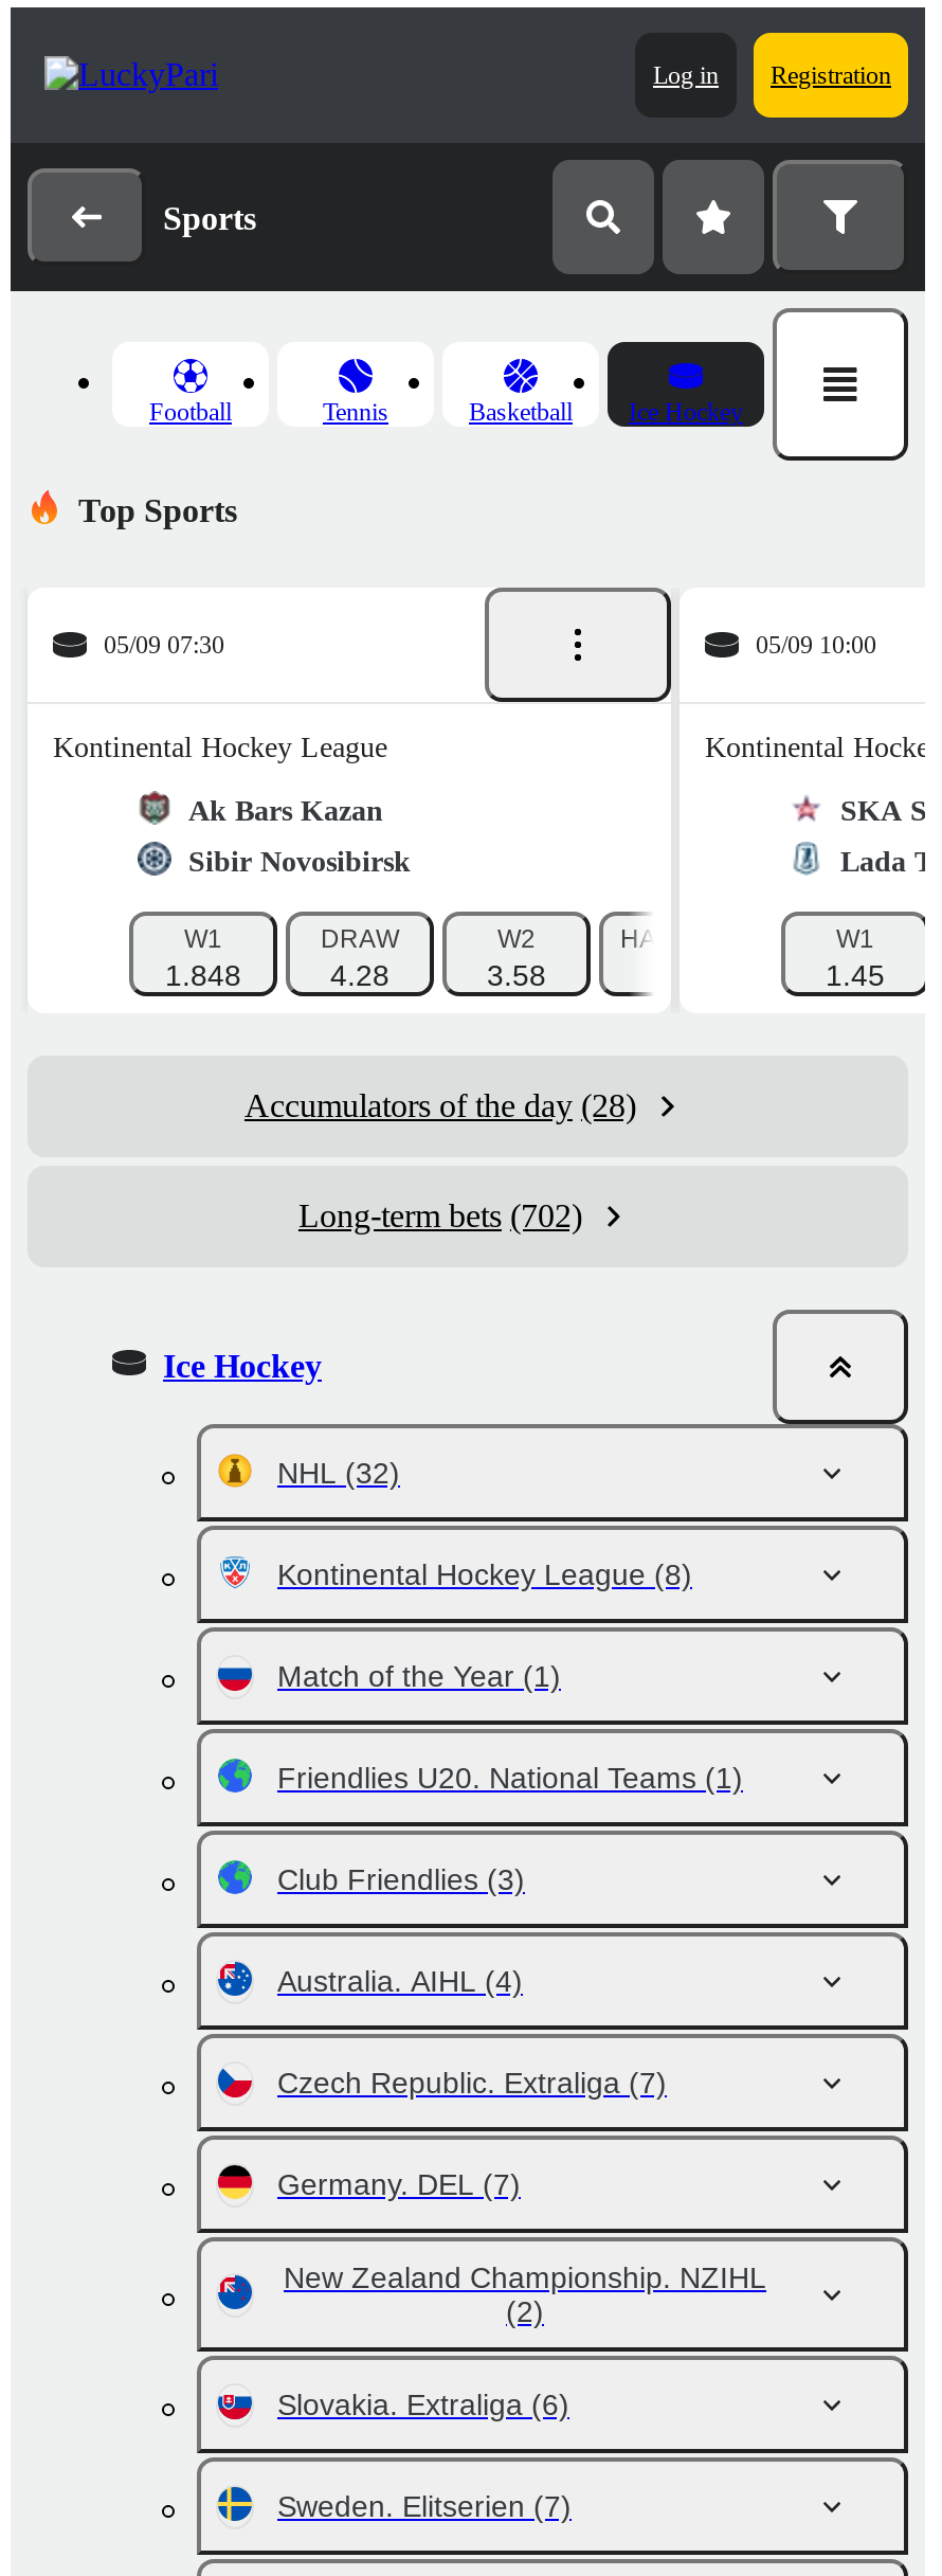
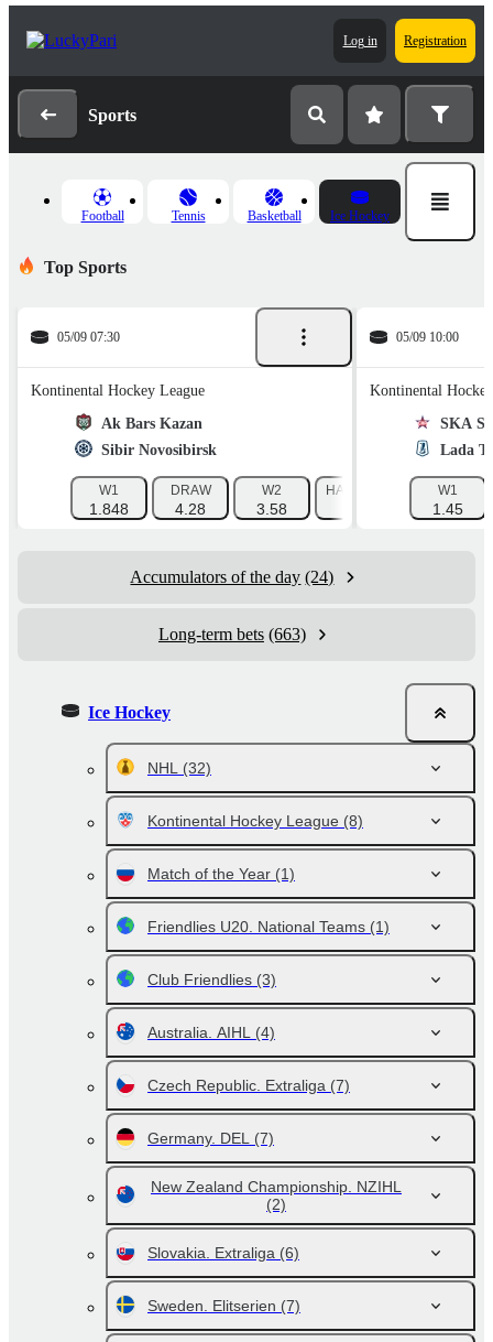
- Accumulators of the day (28)
+ Accumulators of the day (24)

- Long-term bets (702)
+ Long-term bets (663)
